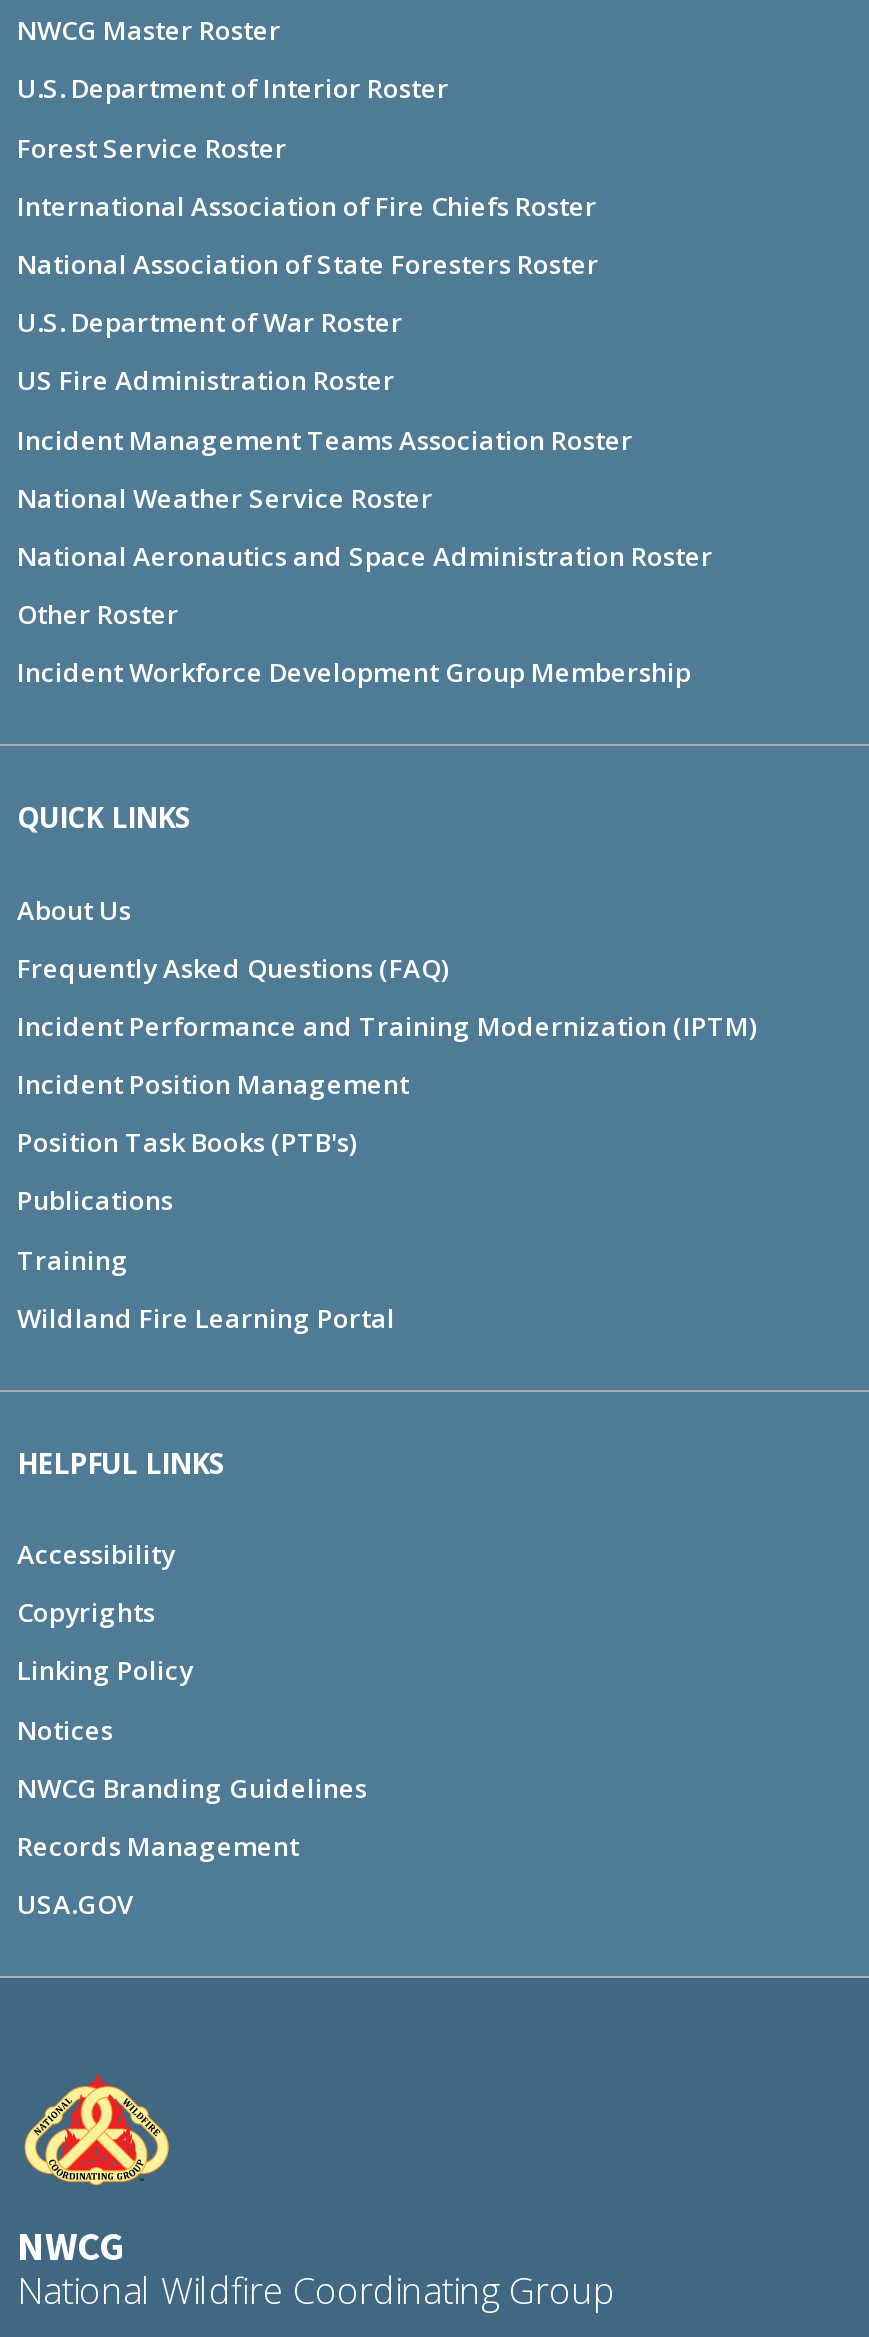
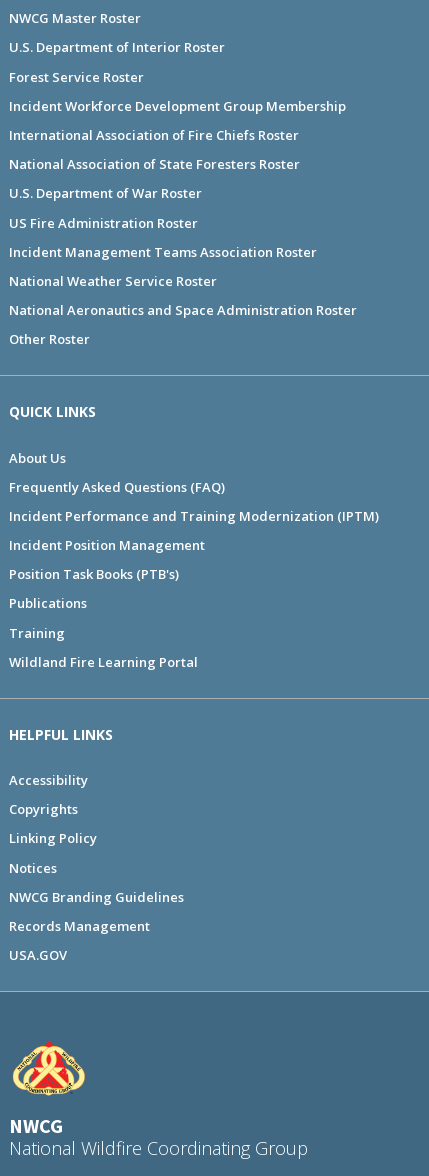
moved down: International Association of Fire Chiefs Roster | National Association of State Foresters Roster | U.S. Department of War Roster | US Fire Administration Roster | Incident Management Teams Association Roster | National Weather Service Roster | National Aeronautics and Space Administration Roster | Other Roster

moved up: Incident Workforce Development Group Membership
